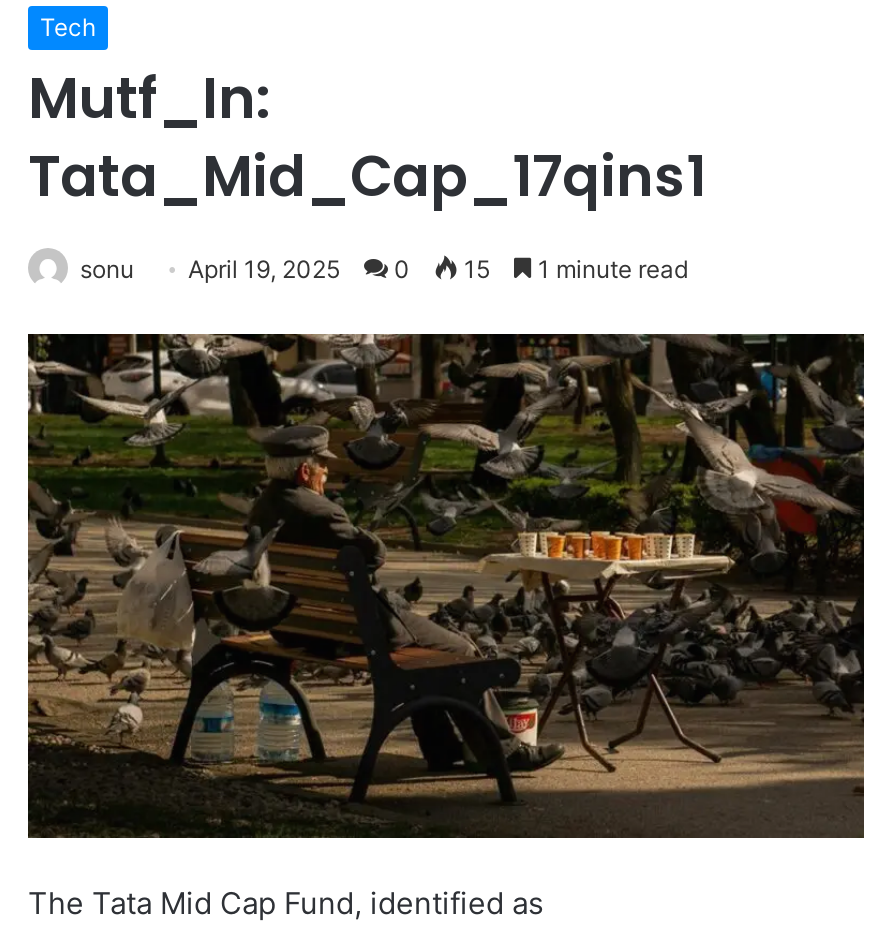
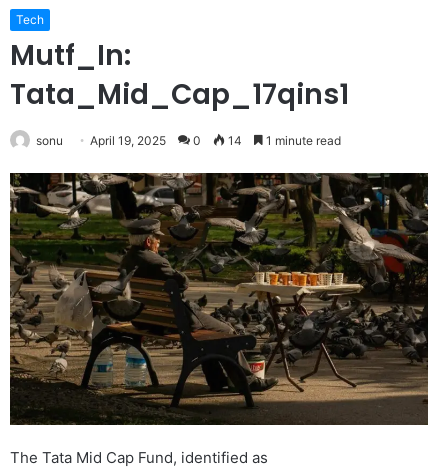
- sonu April 19, 2025 0 15 1 minute read
+ sonu April 19, 2025 0 14 1 minute read
